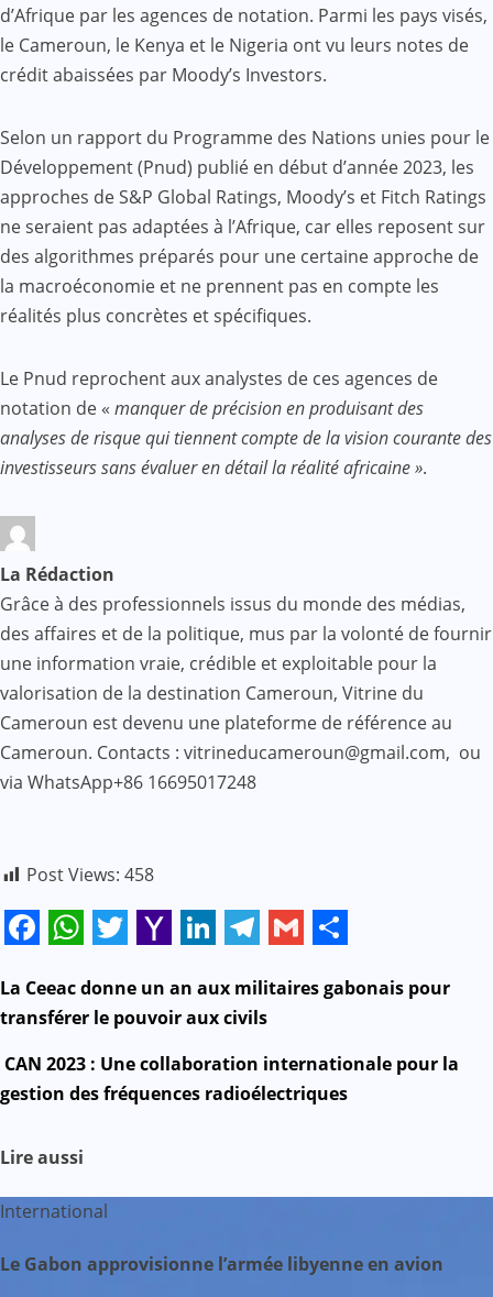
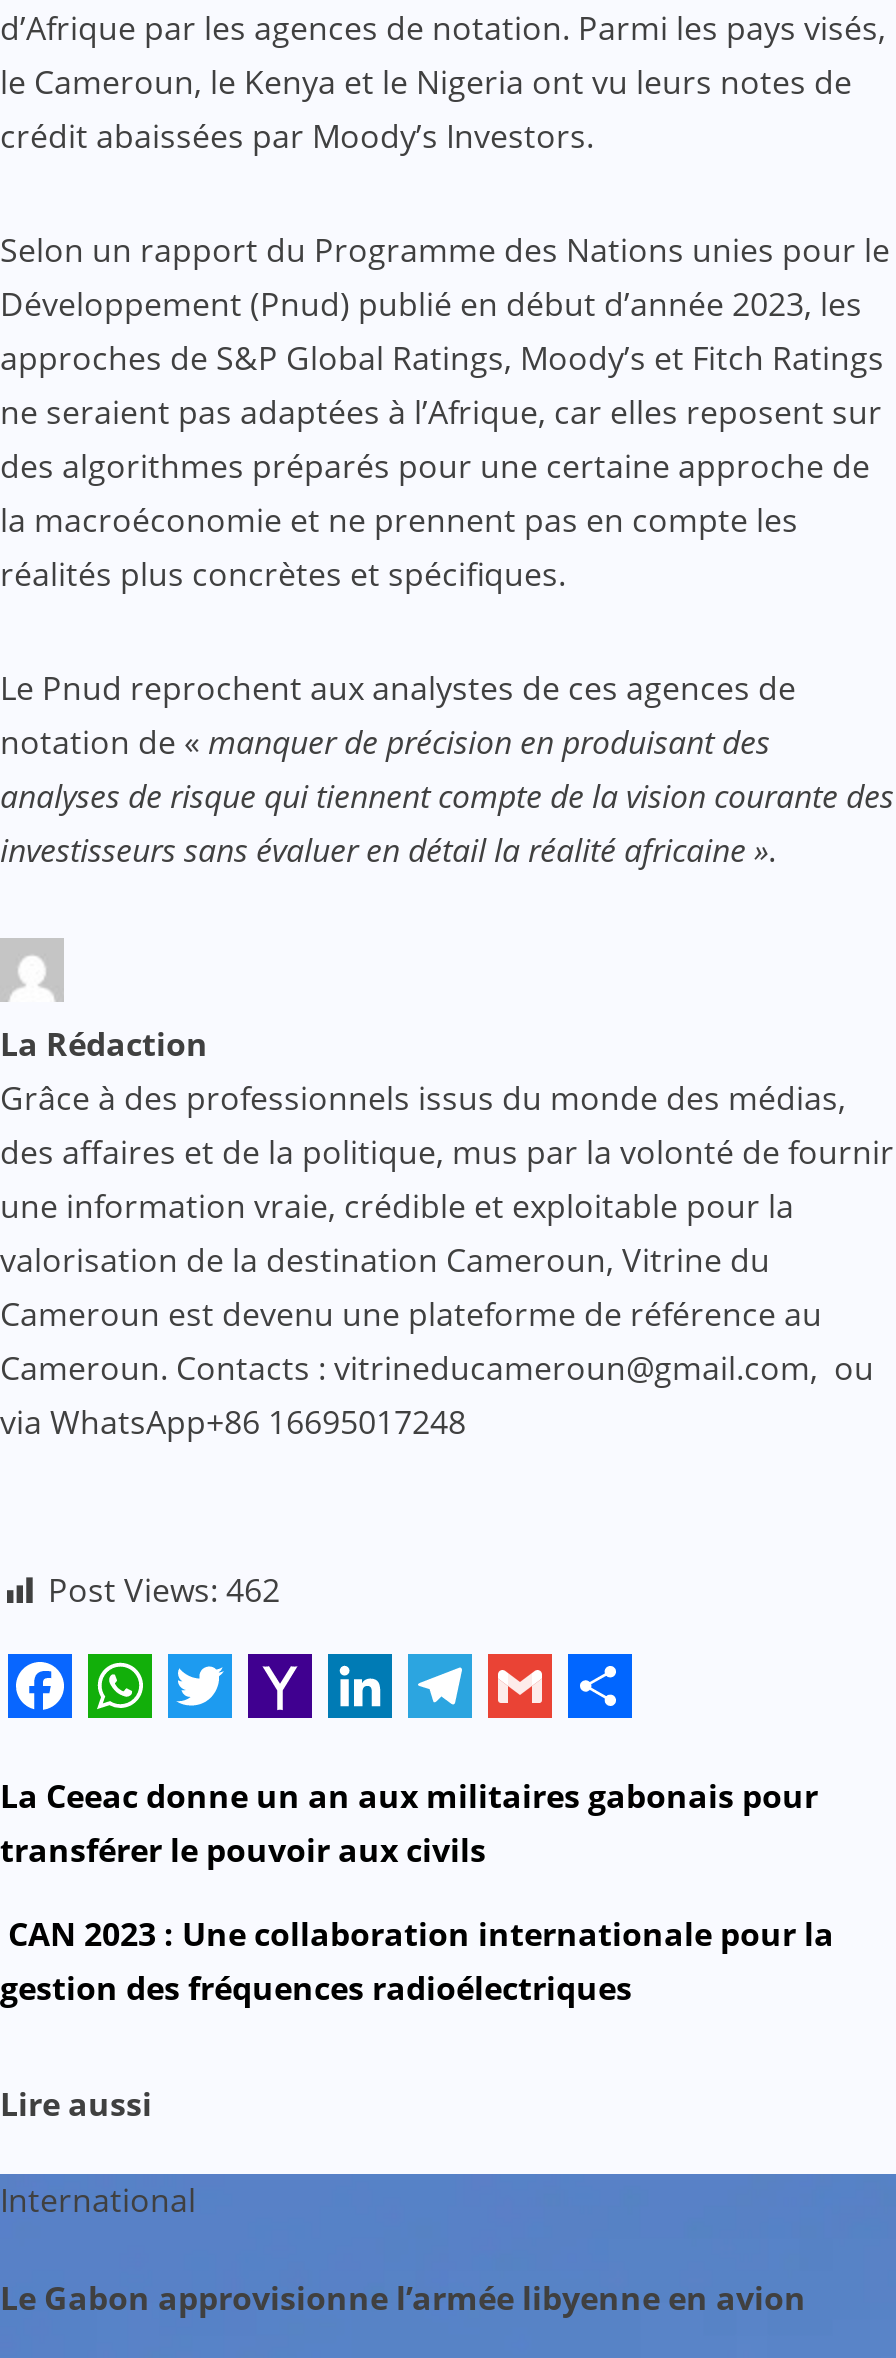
- Post Views: 458
+ Post Views: 462
